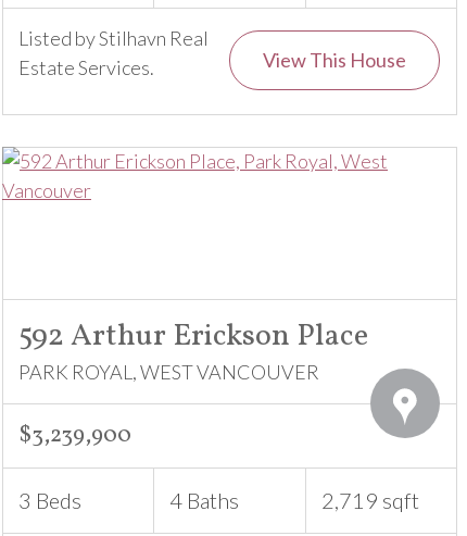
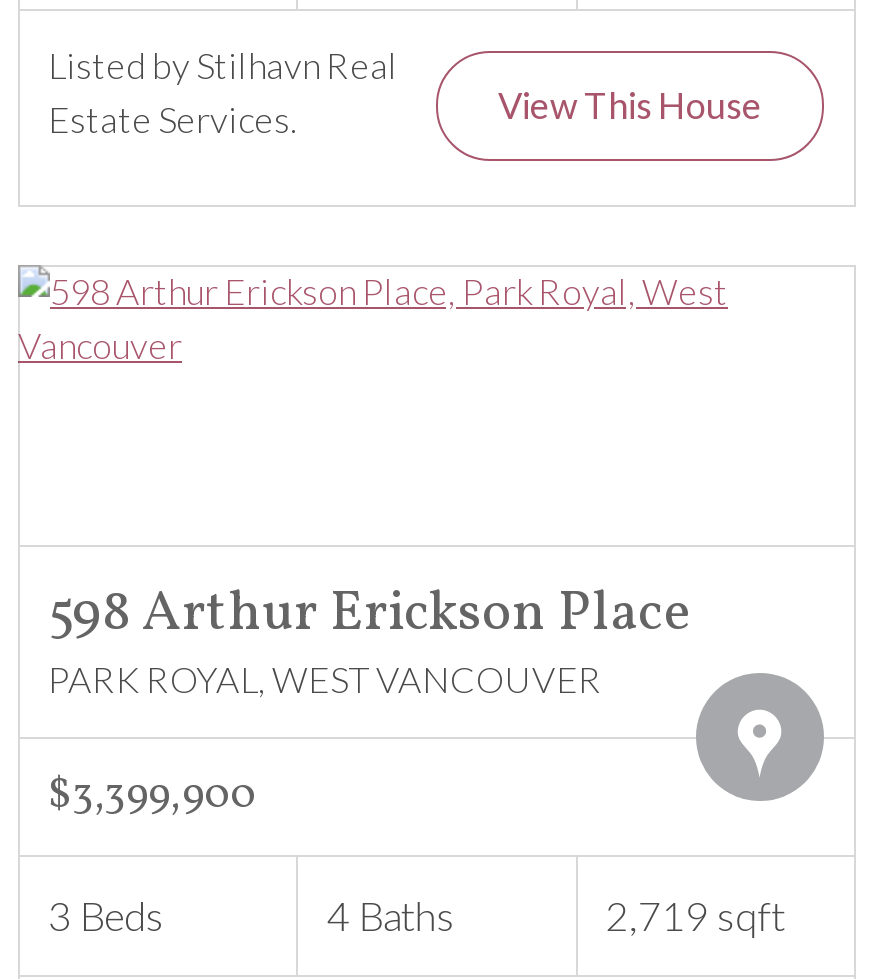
- 592 Arthur Erickson Place
+ 598 Arthur Erickson Place

- $3,239,900
+ $3,399,900
